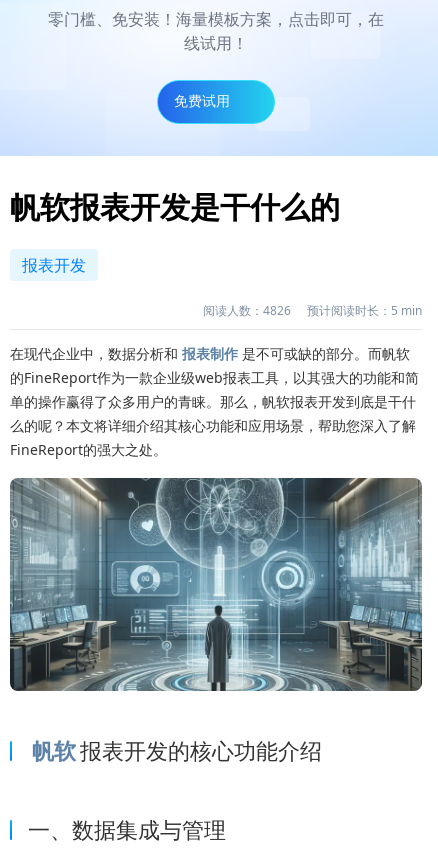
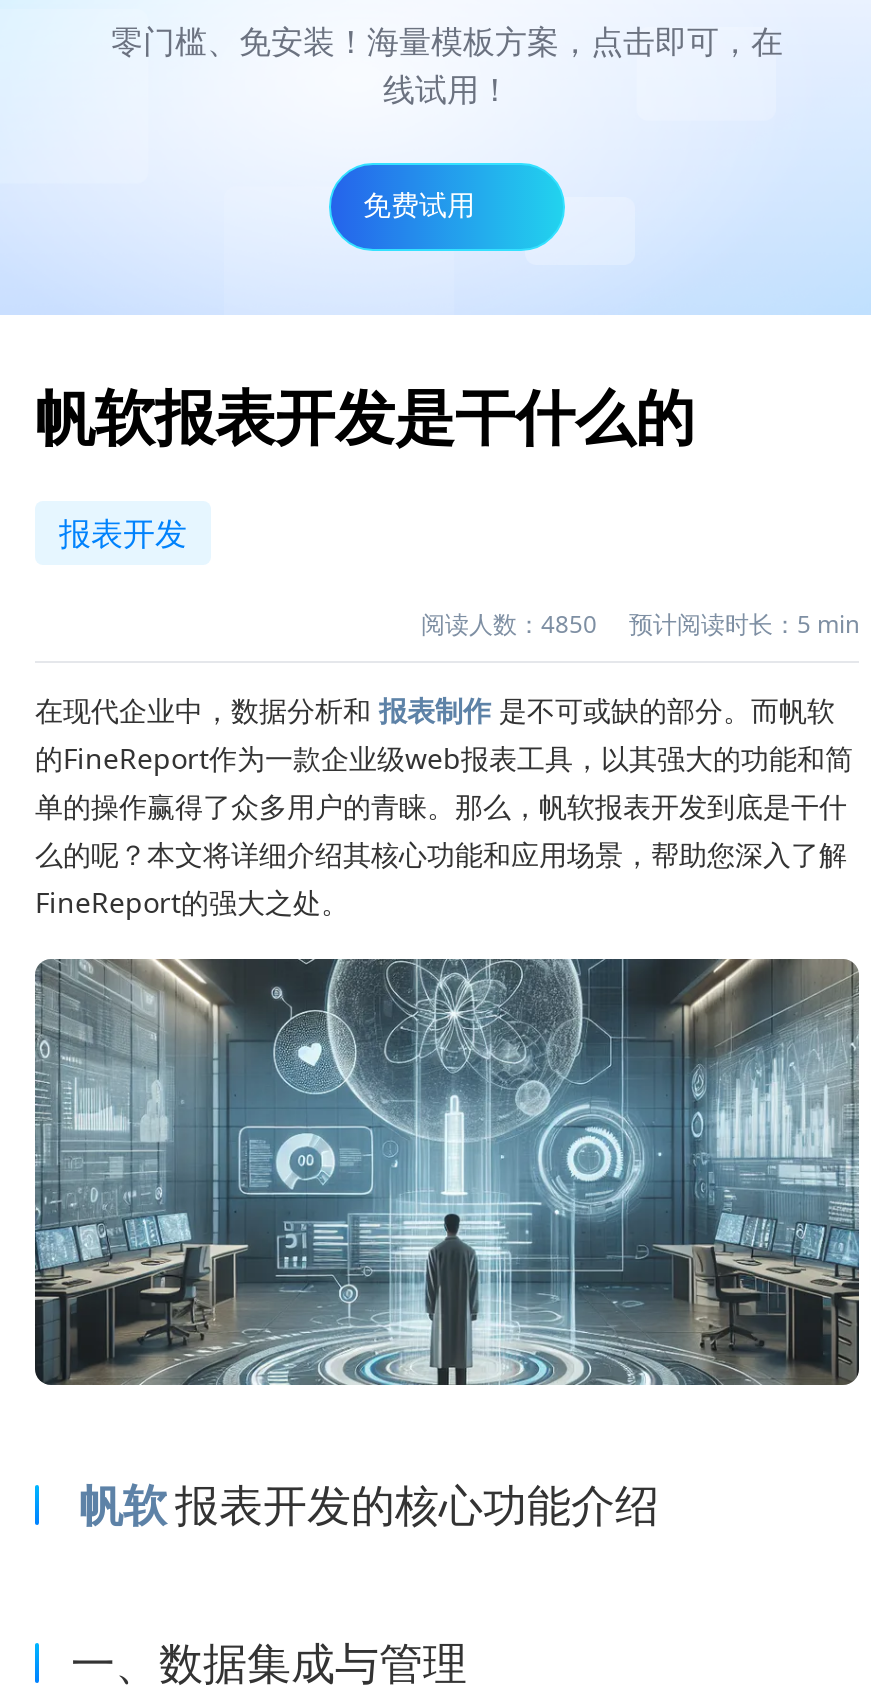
- 阅读人数：4826 预计阅读时长：5 min
+ 阅读人数：4850 预计阅读时长：5 min
